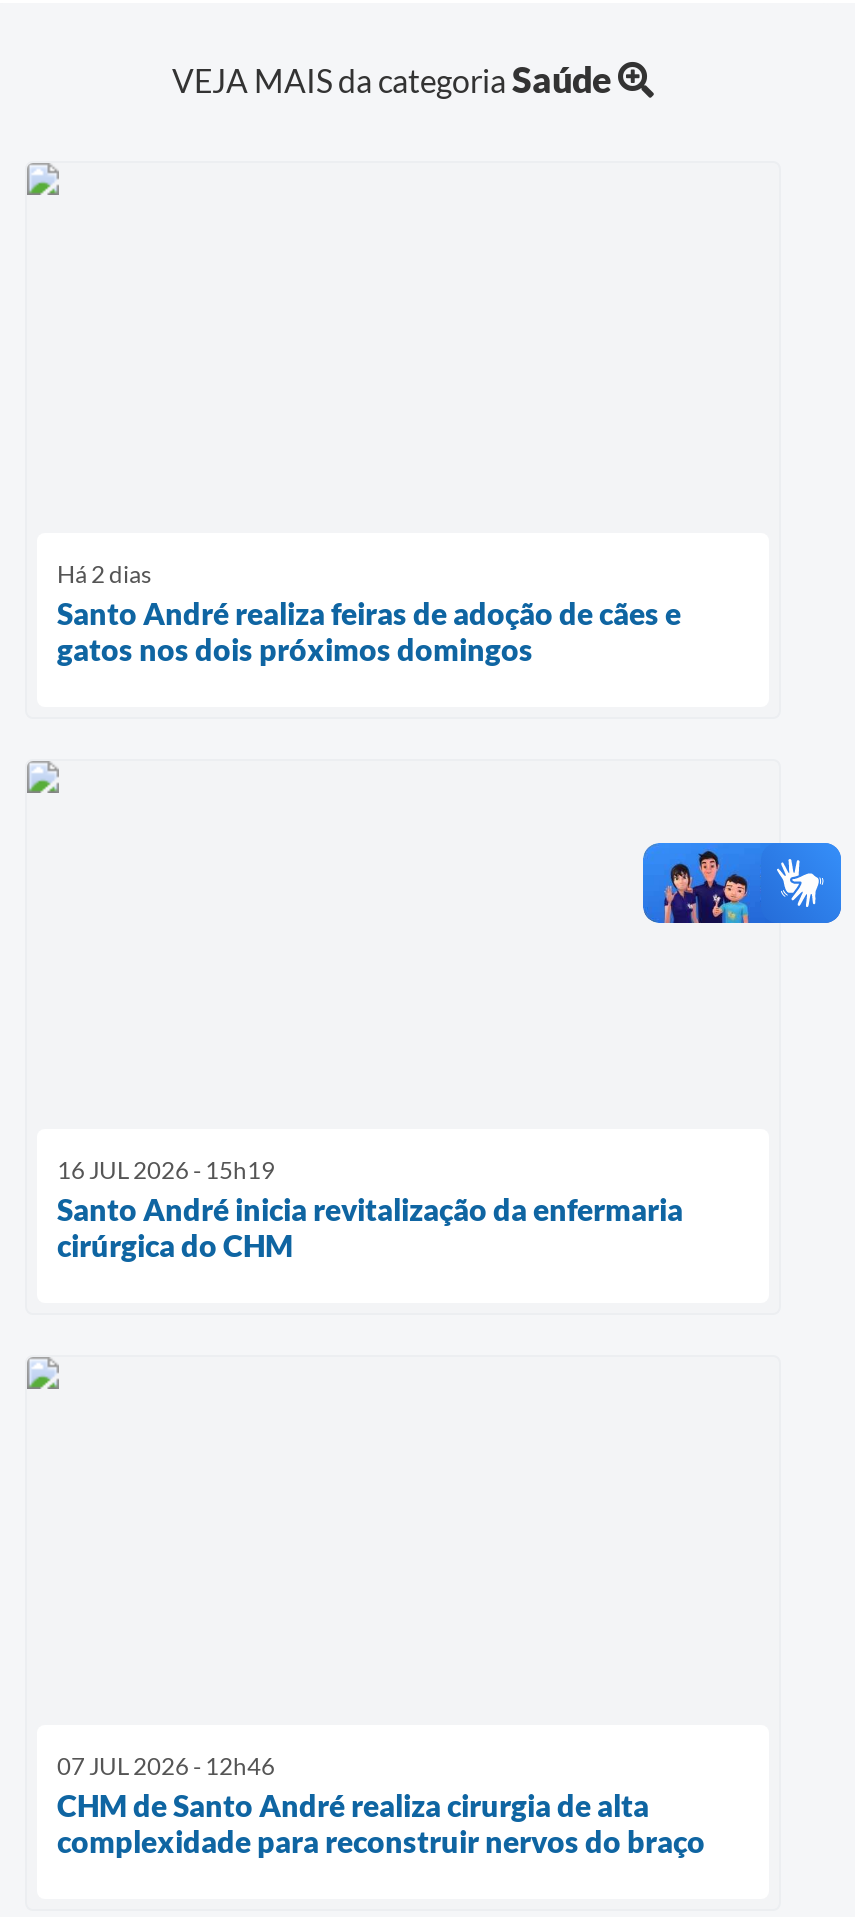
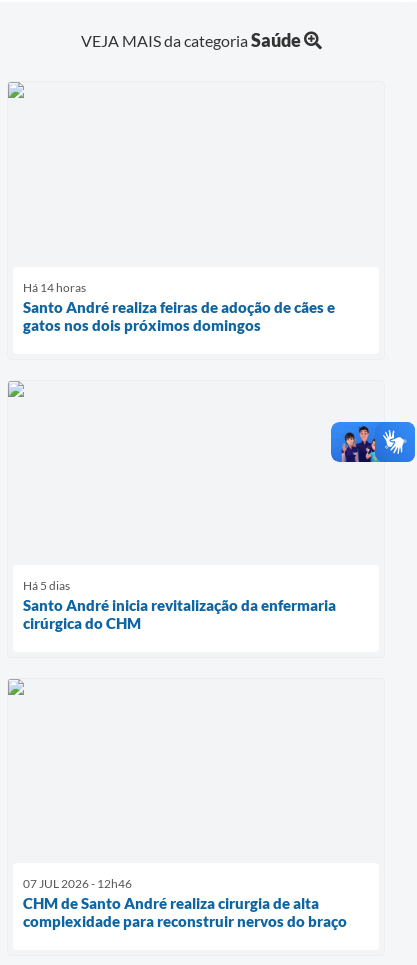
- Há 2 dias
+ Há 14 horas

- [image]
+ [image]

- 16 JUL 2026 - 15h19
+ Há 5 dias
